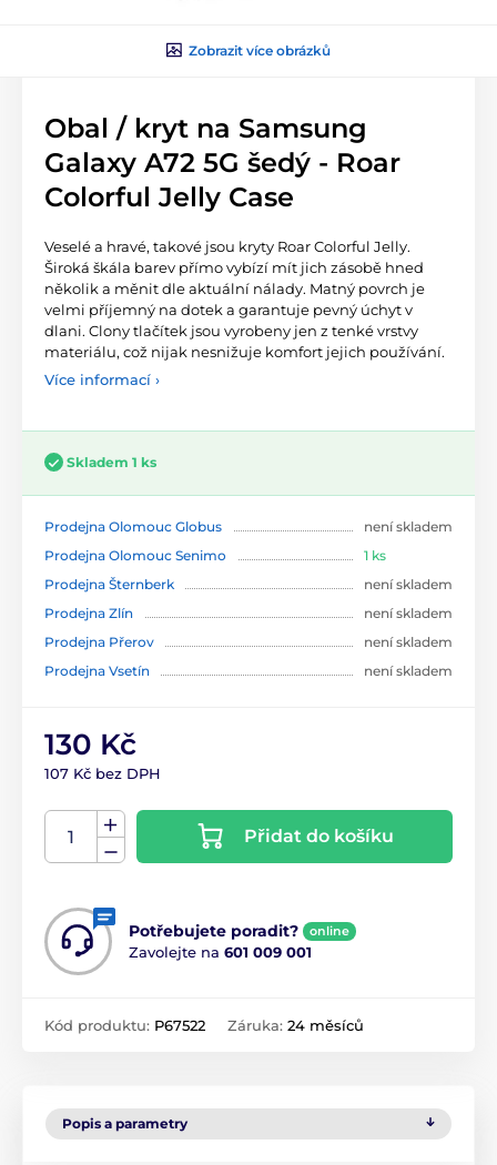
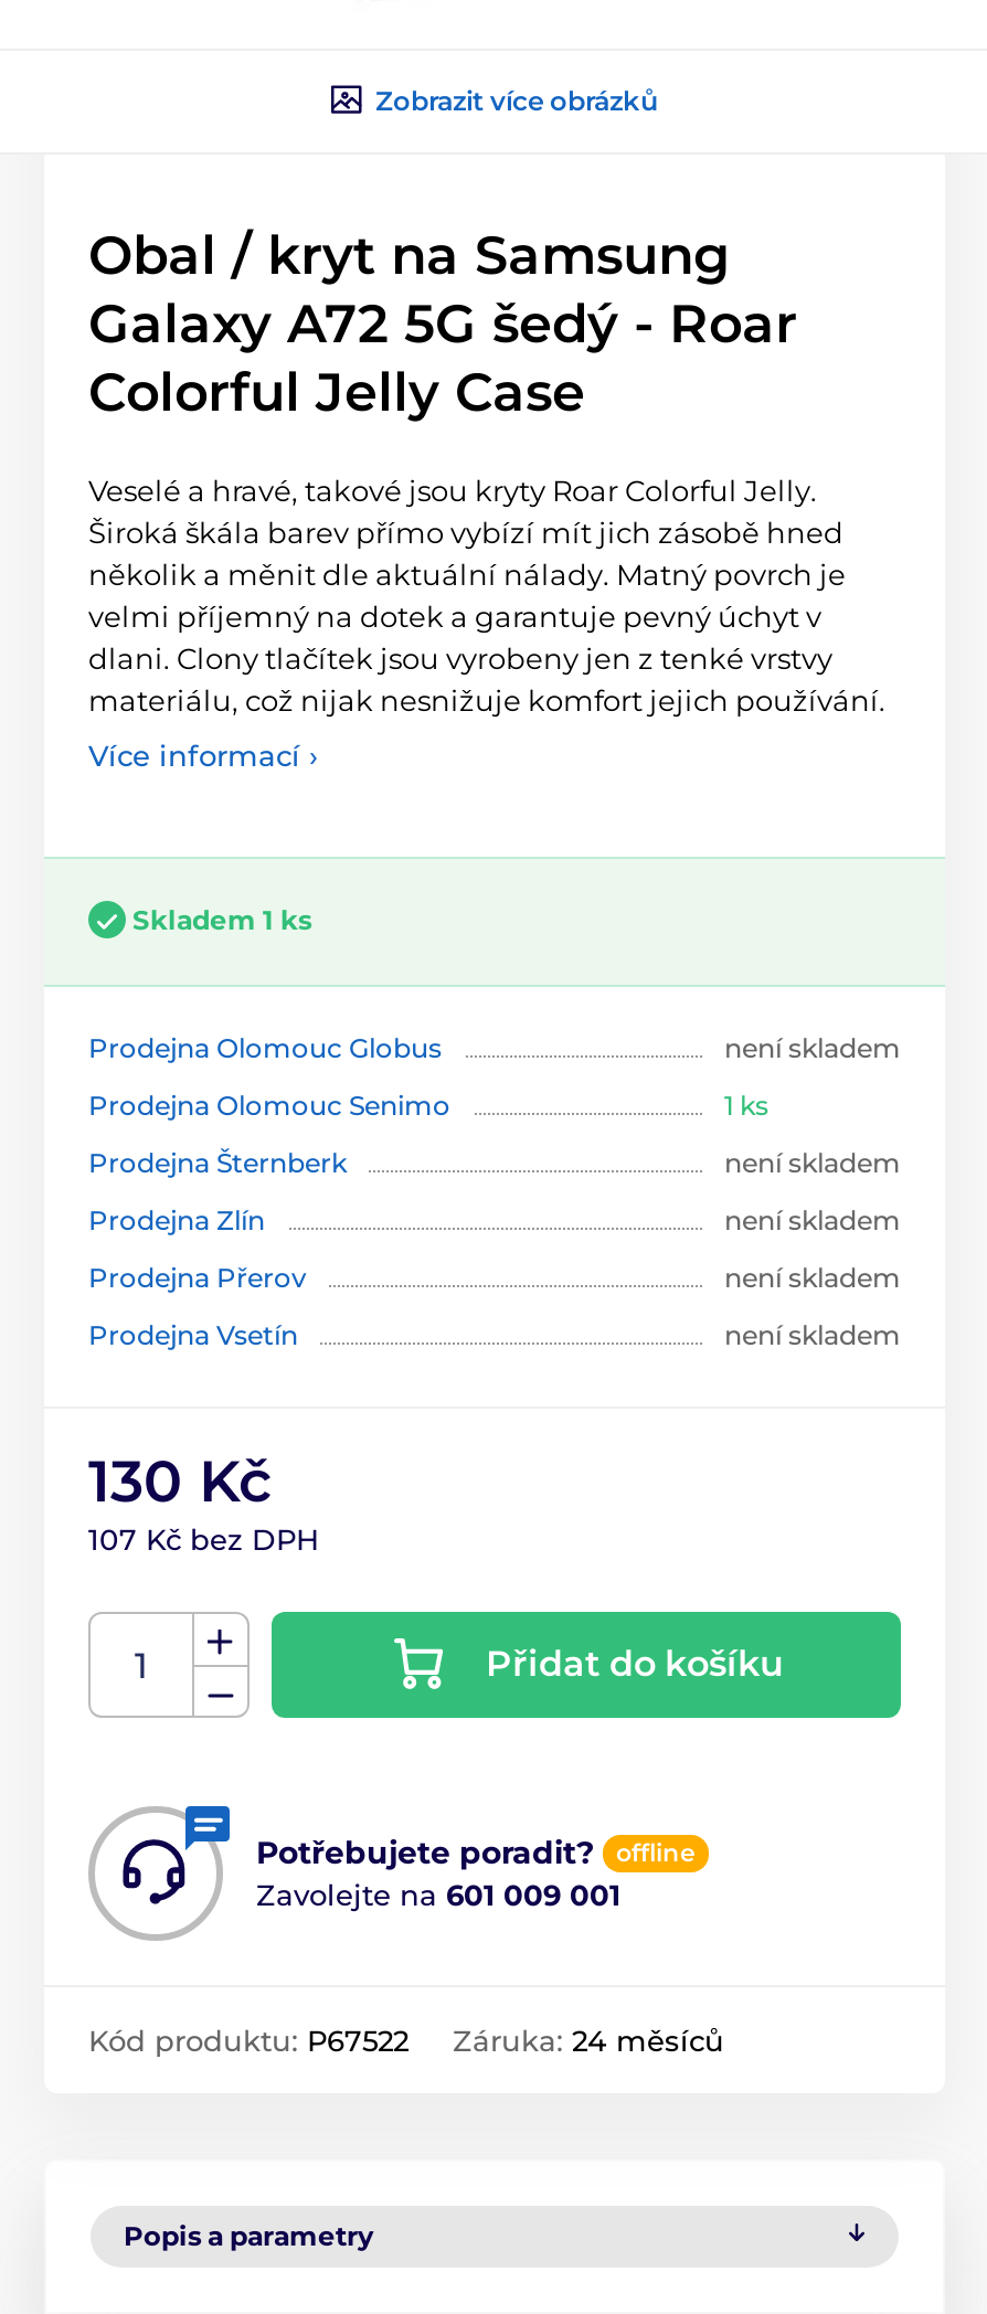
- online
+ offline
